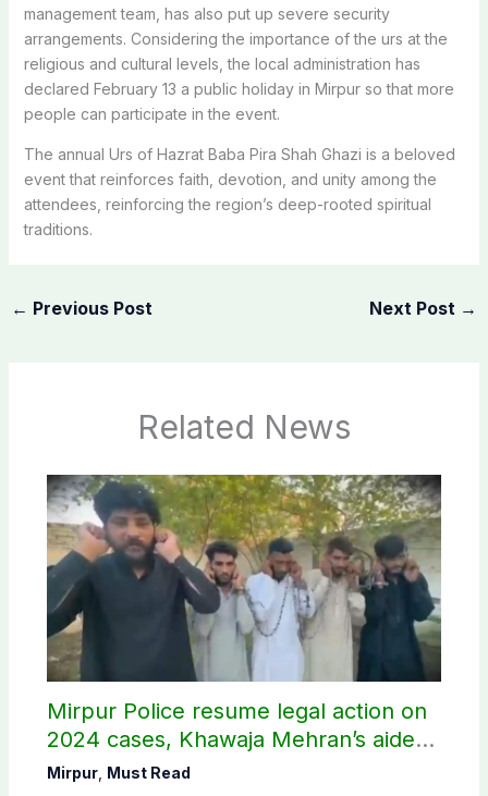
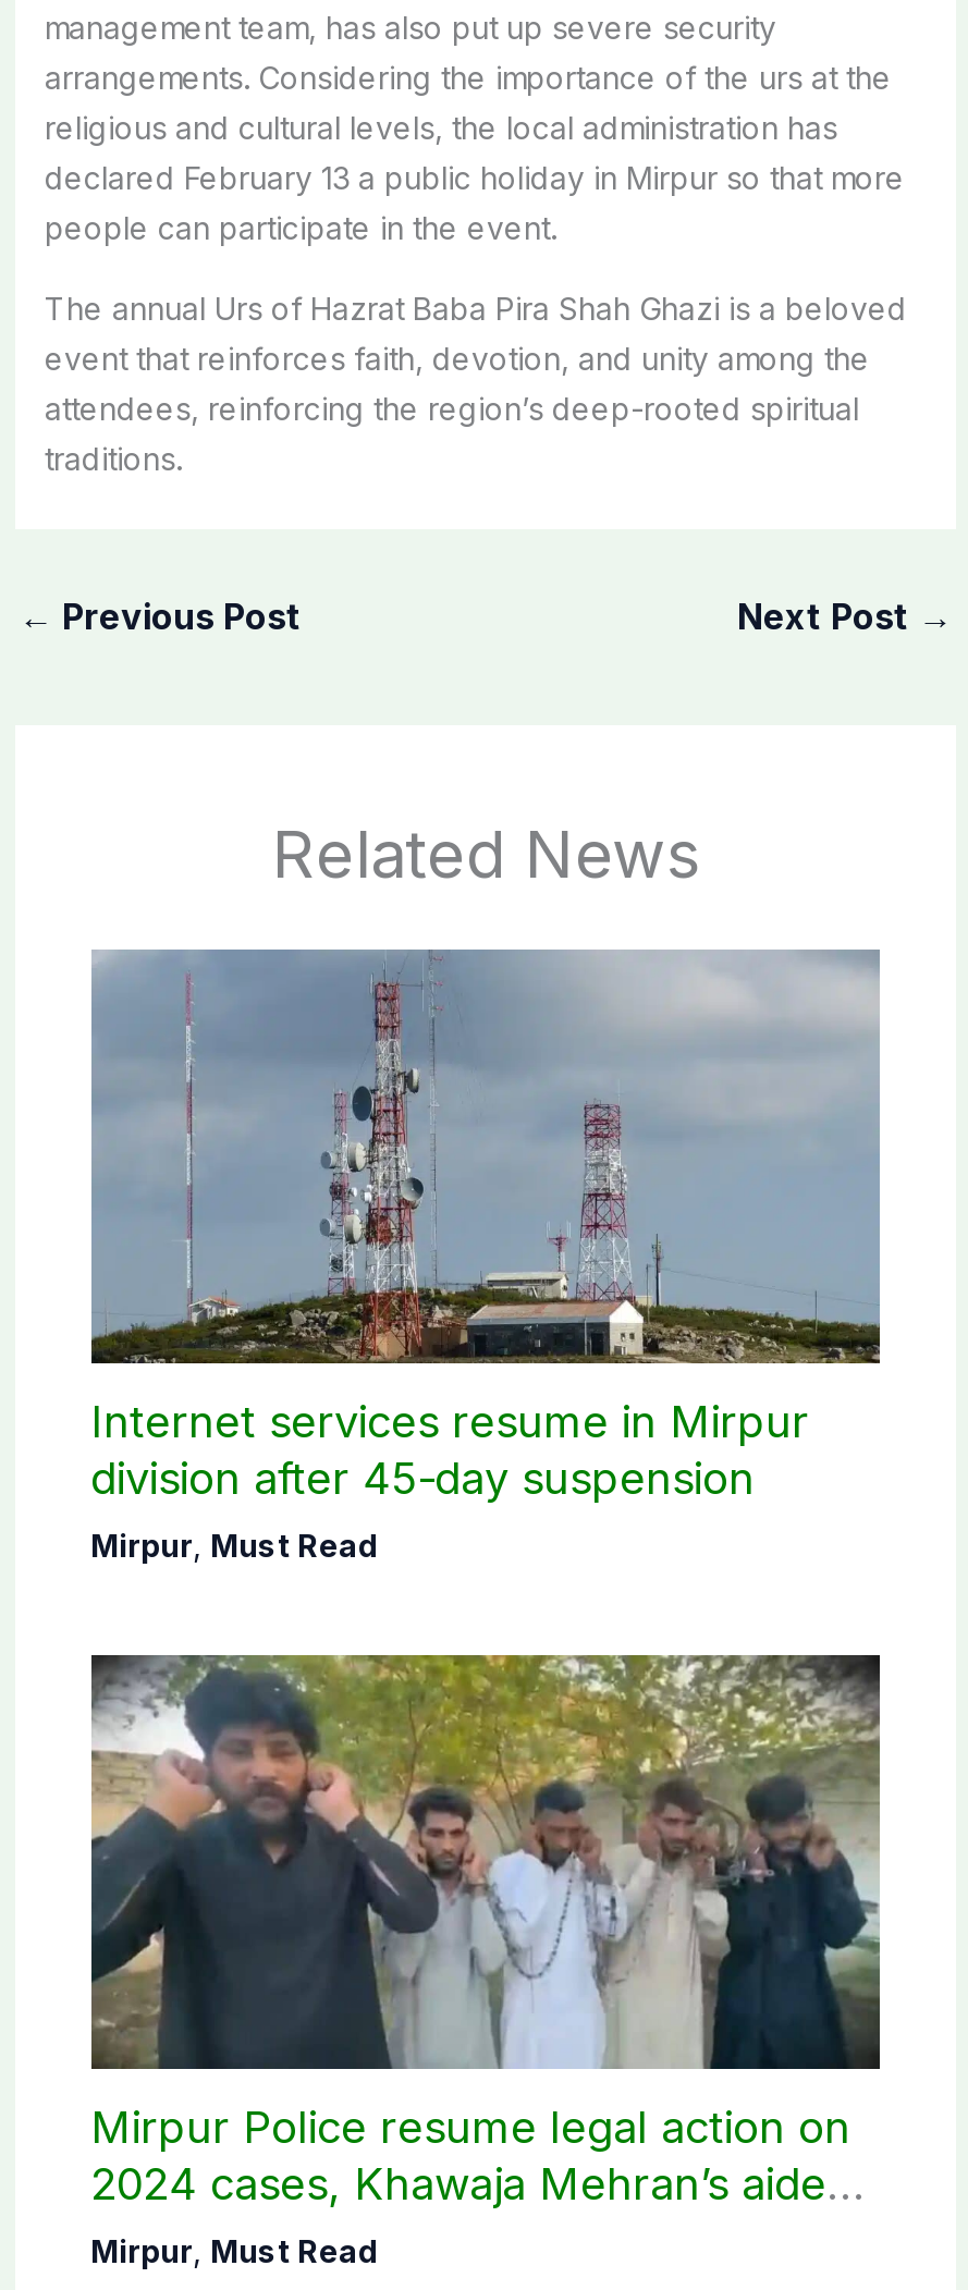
+ [image]
+ Internet services resume in Mirpur
+ division after 45-day suspension
+ Mirpur, Must Read
